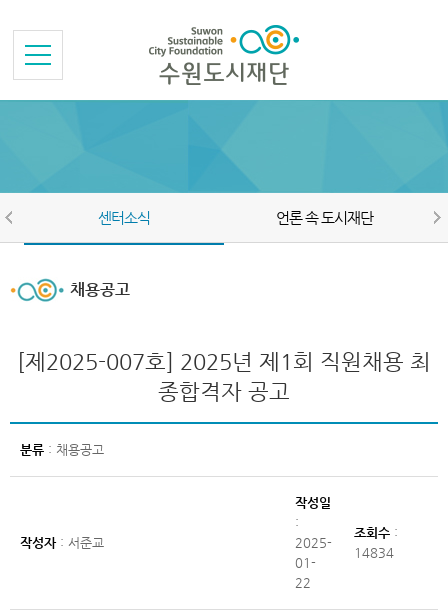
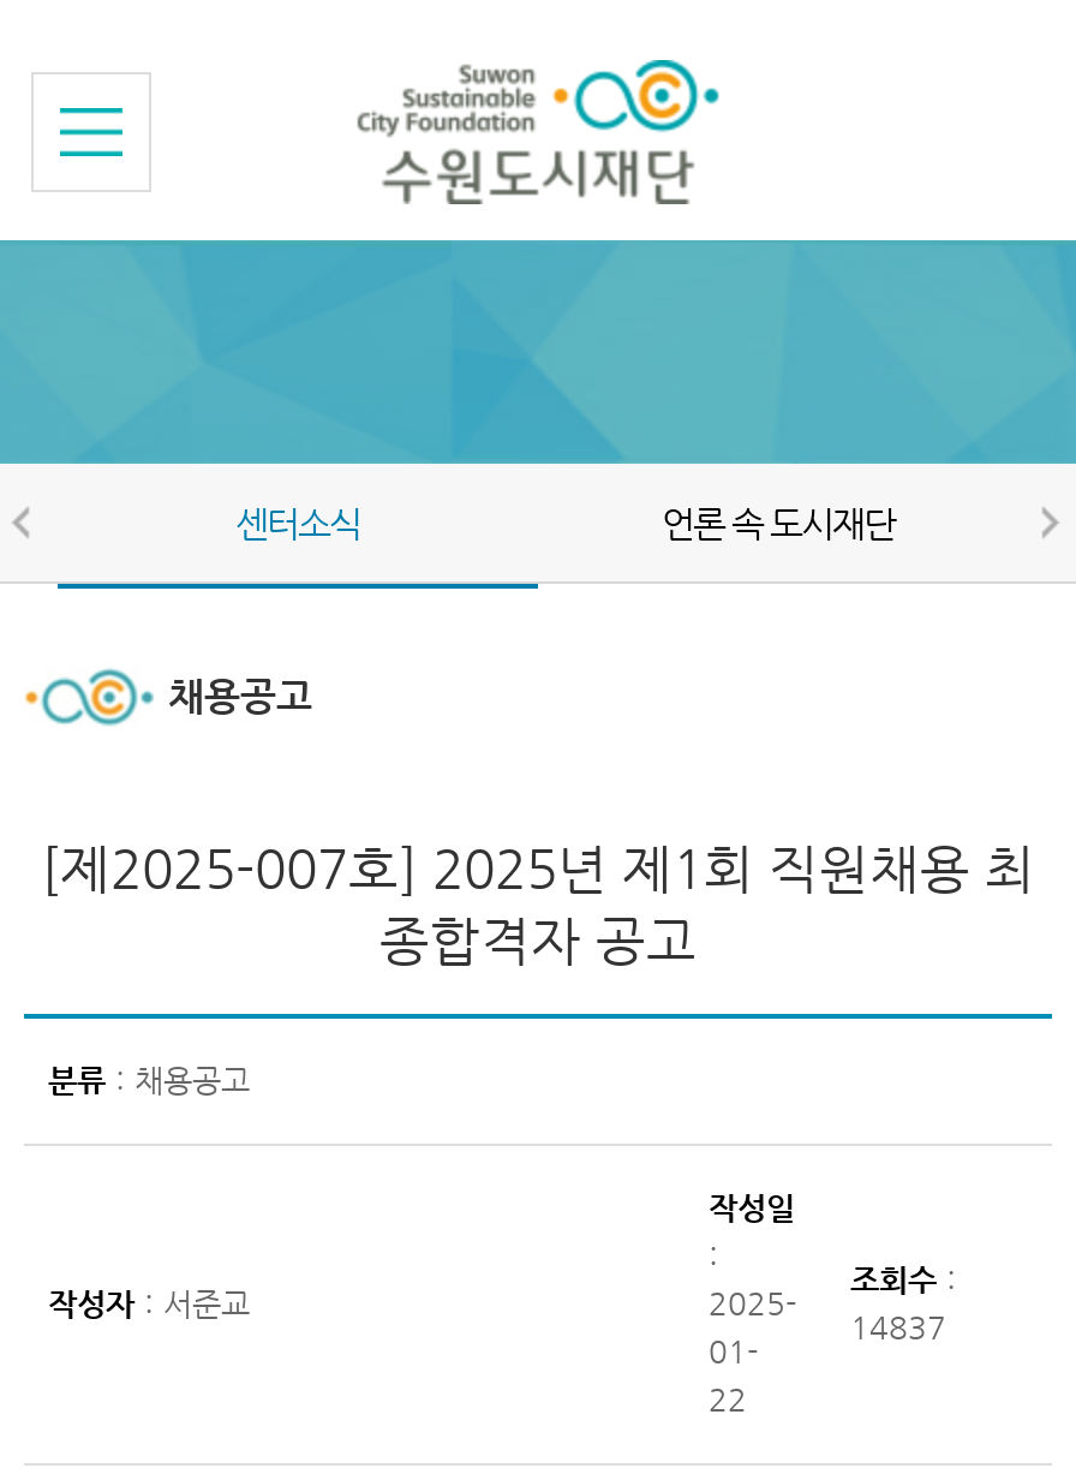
- 14834
+ 14837
